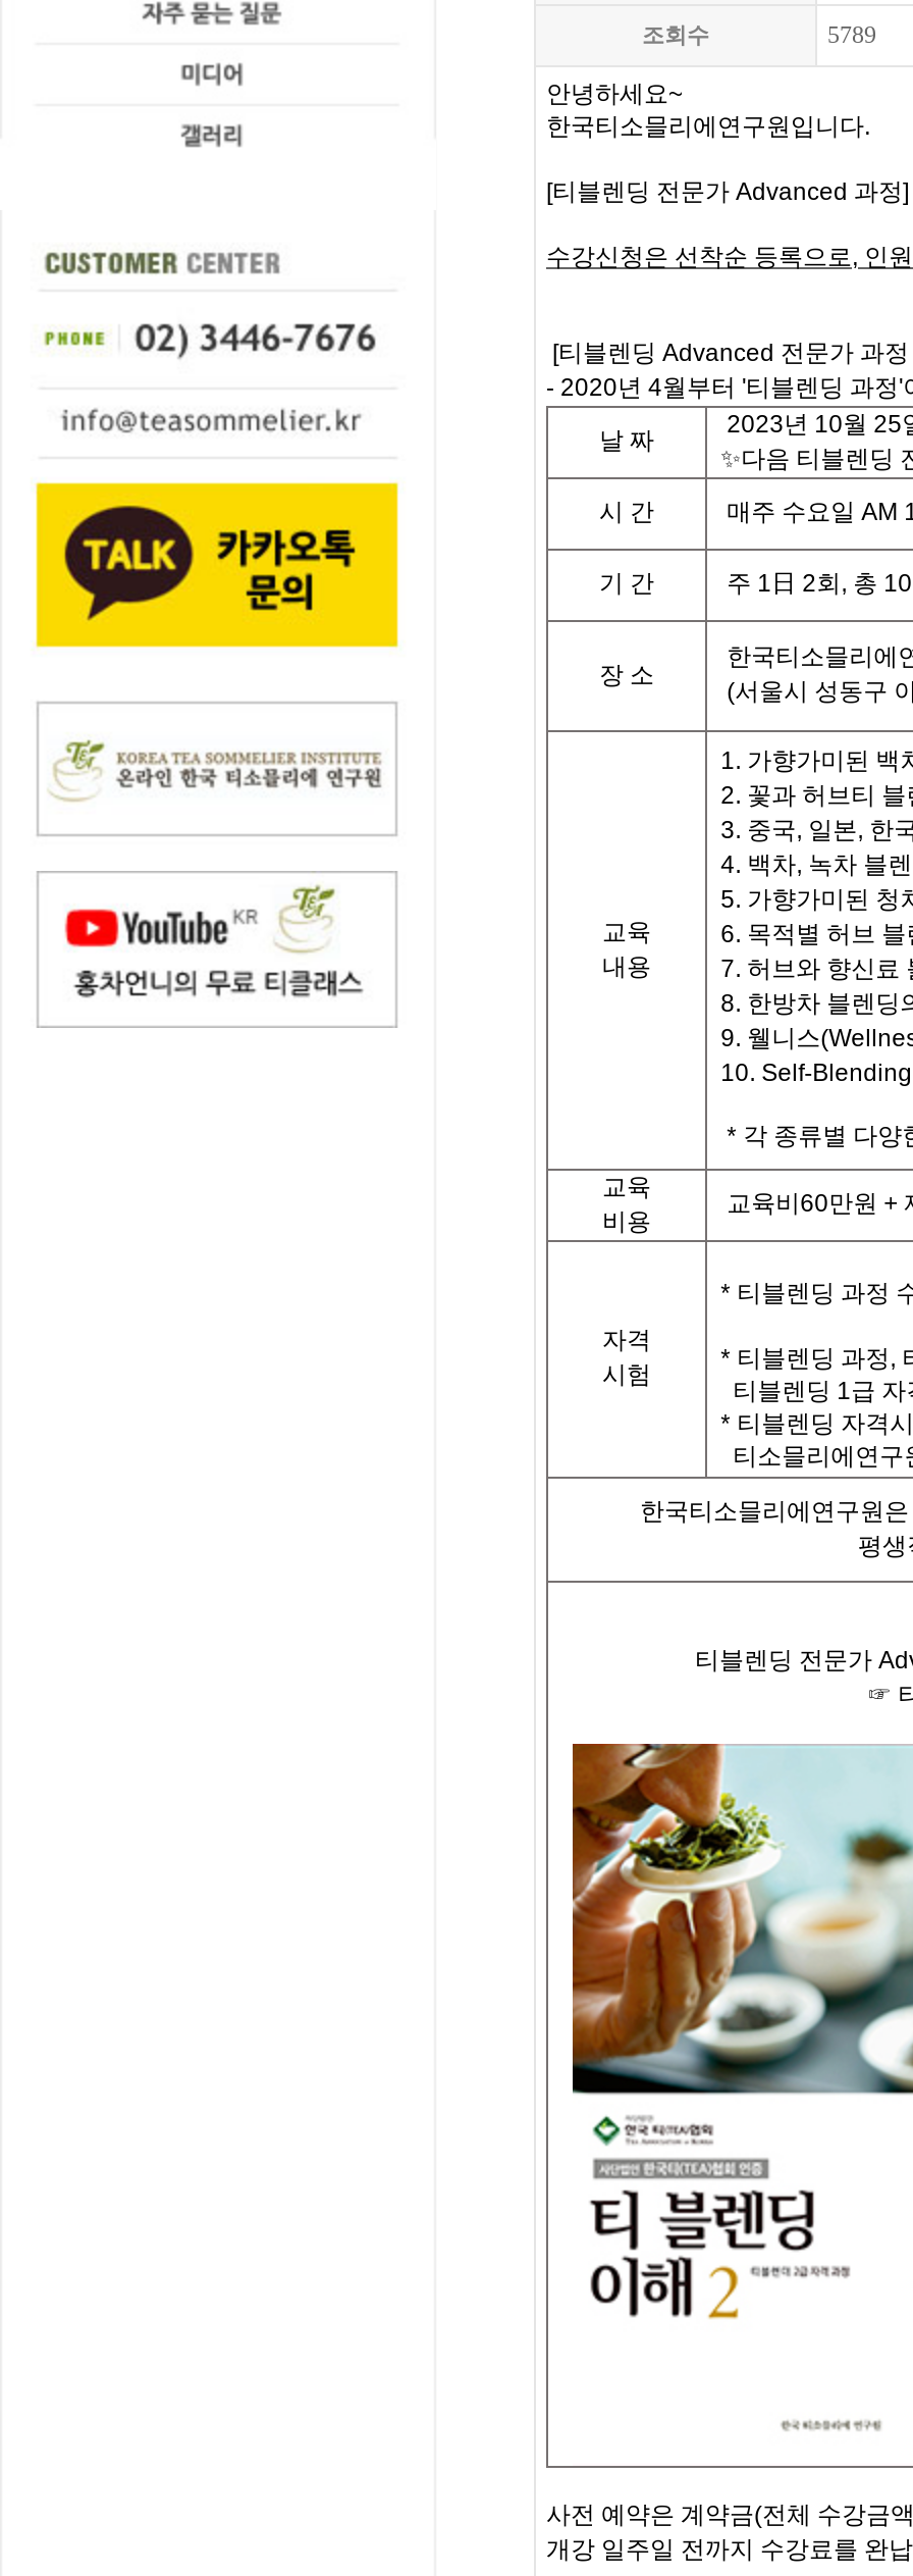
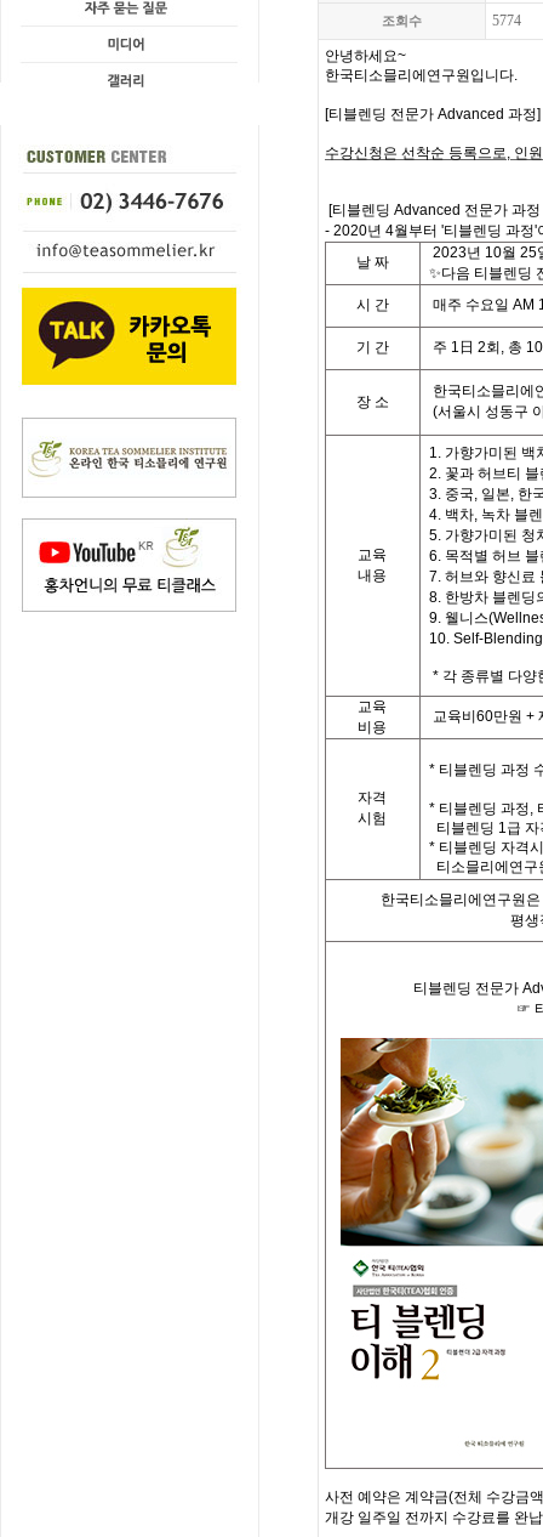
- 5789
+ 5774
